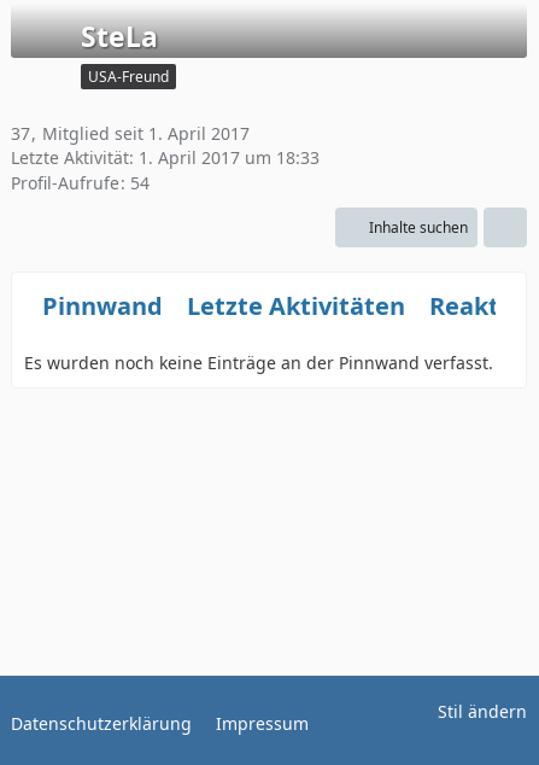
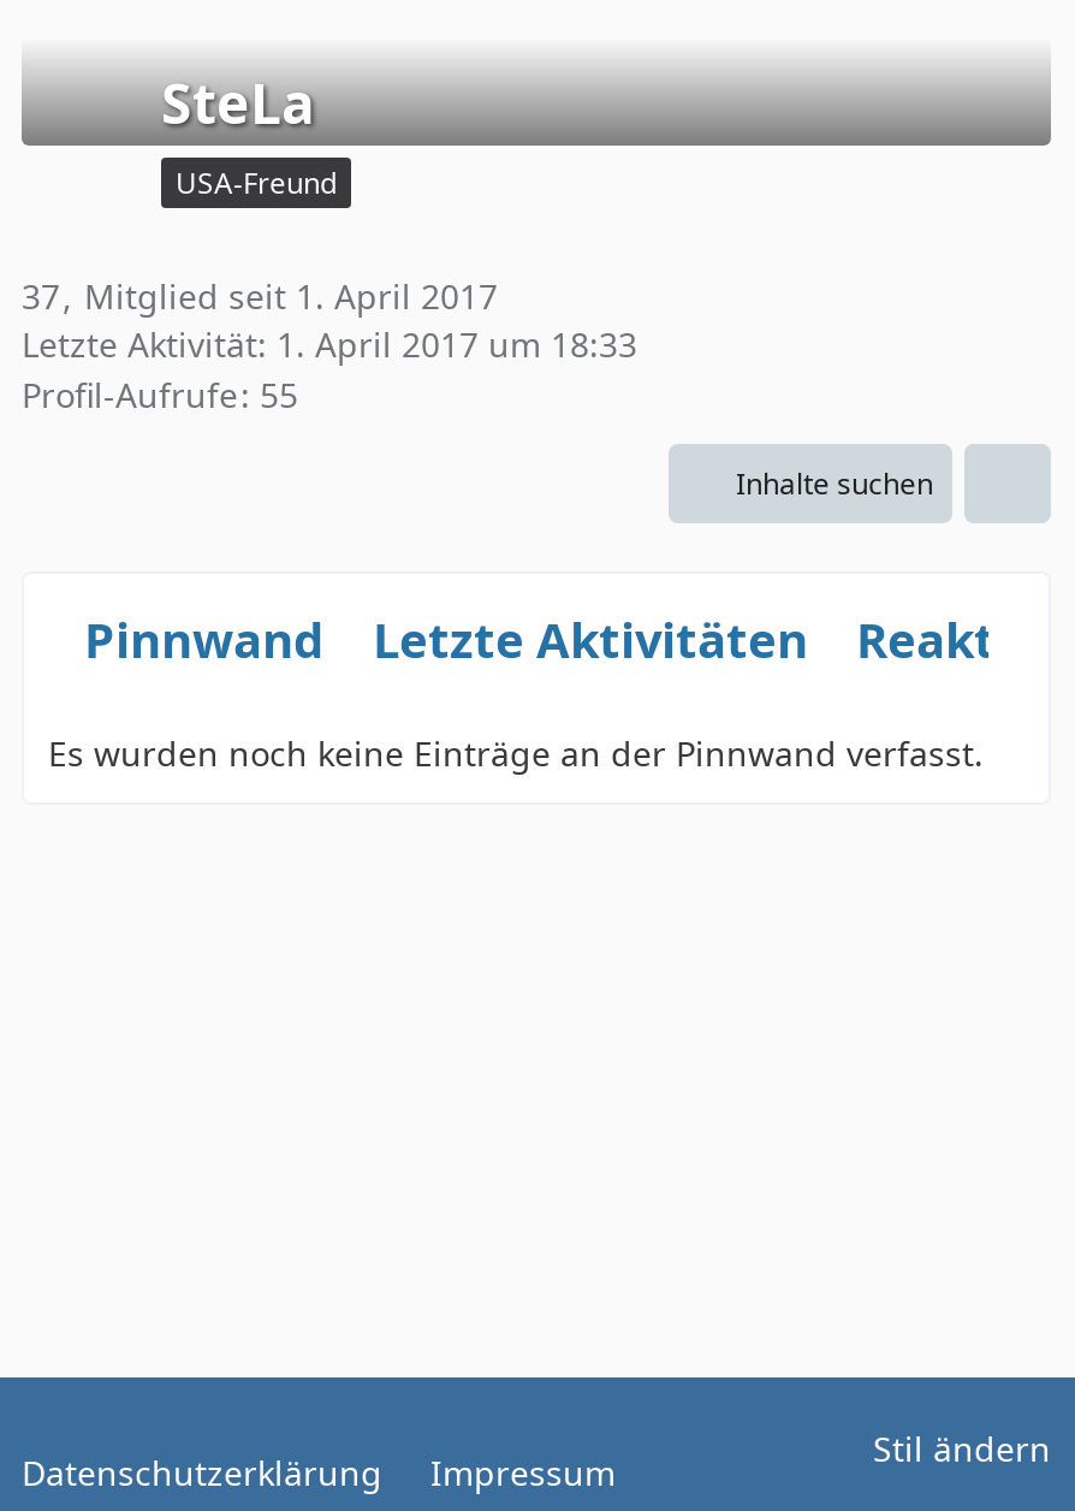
- Profil-Aufrufe 54
+ Profil-Aufrufe 55
